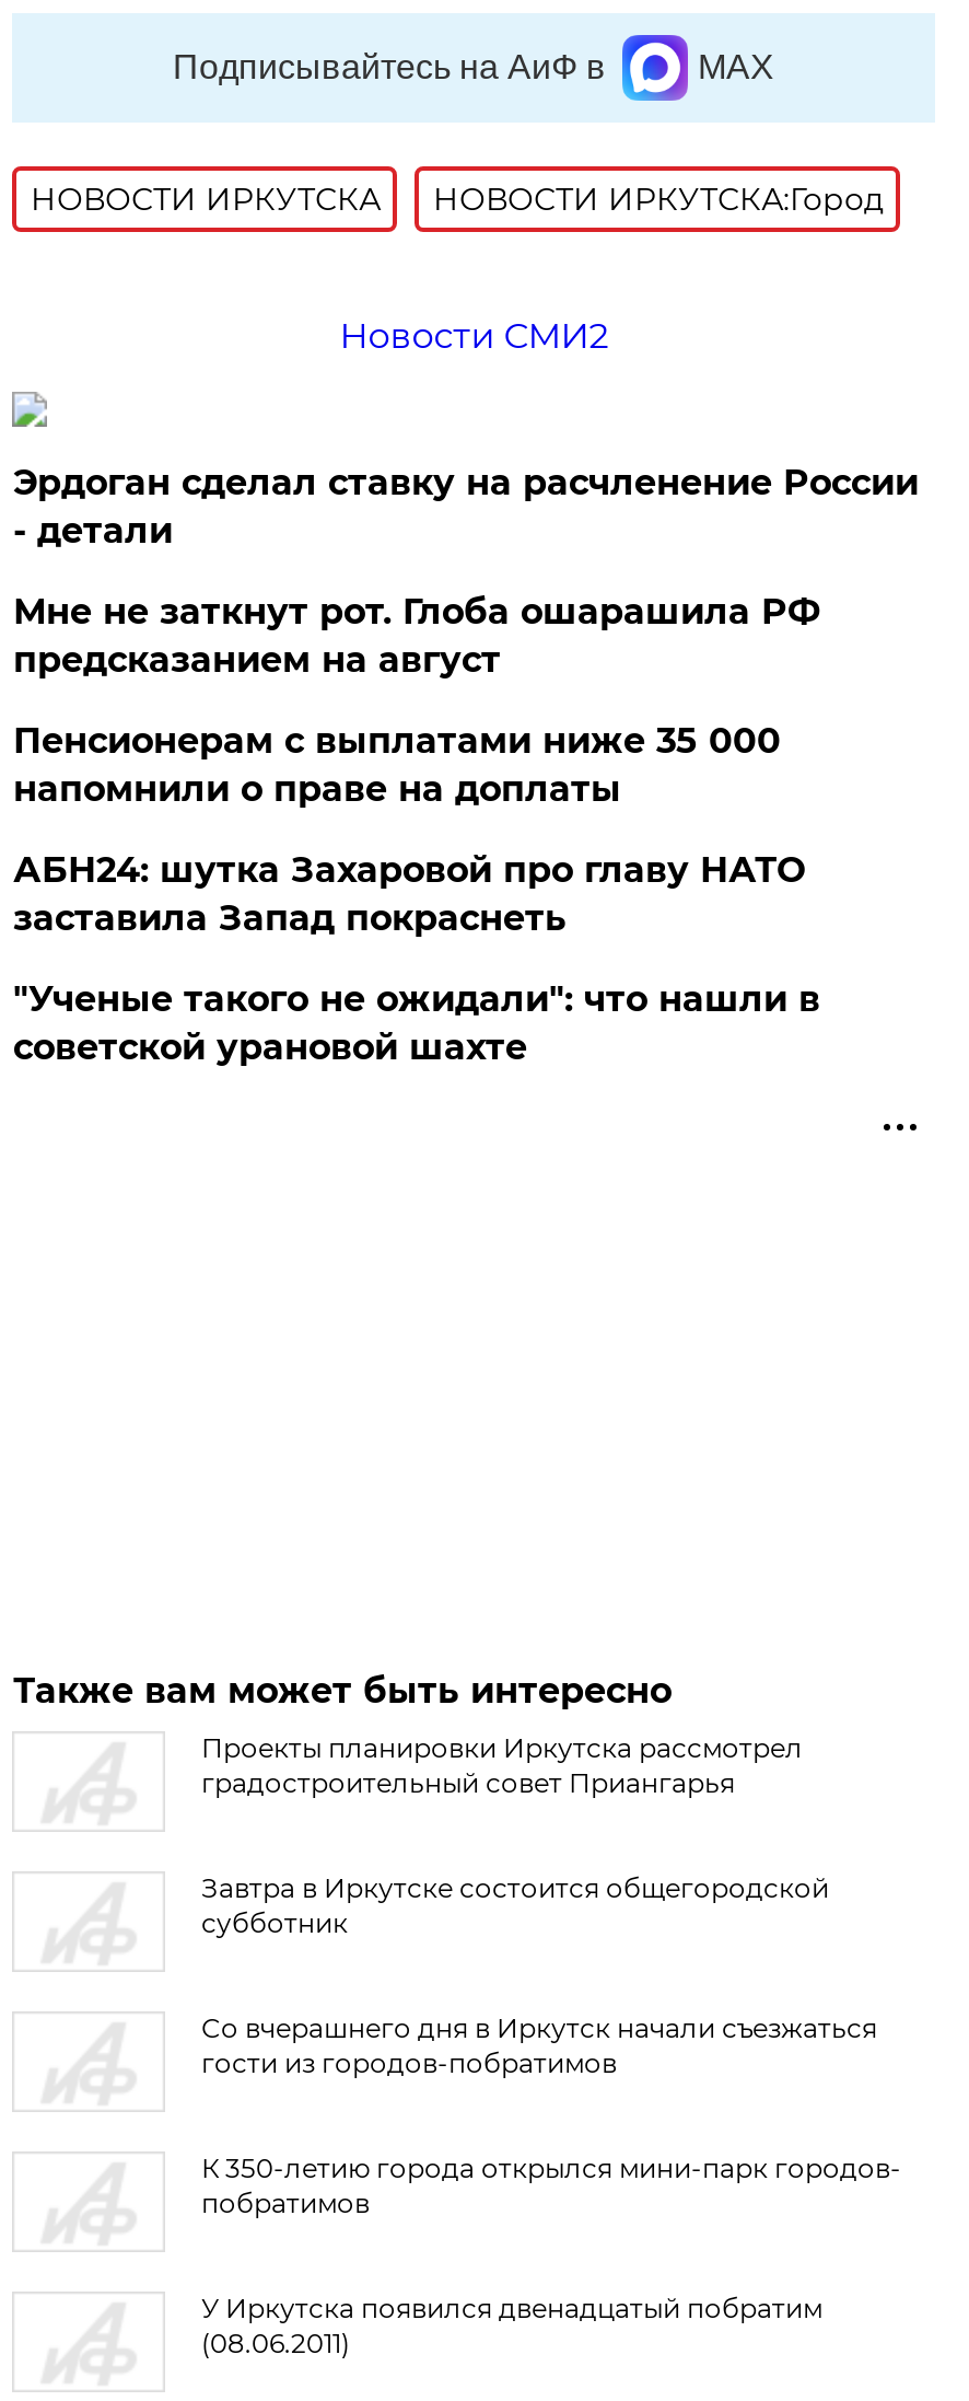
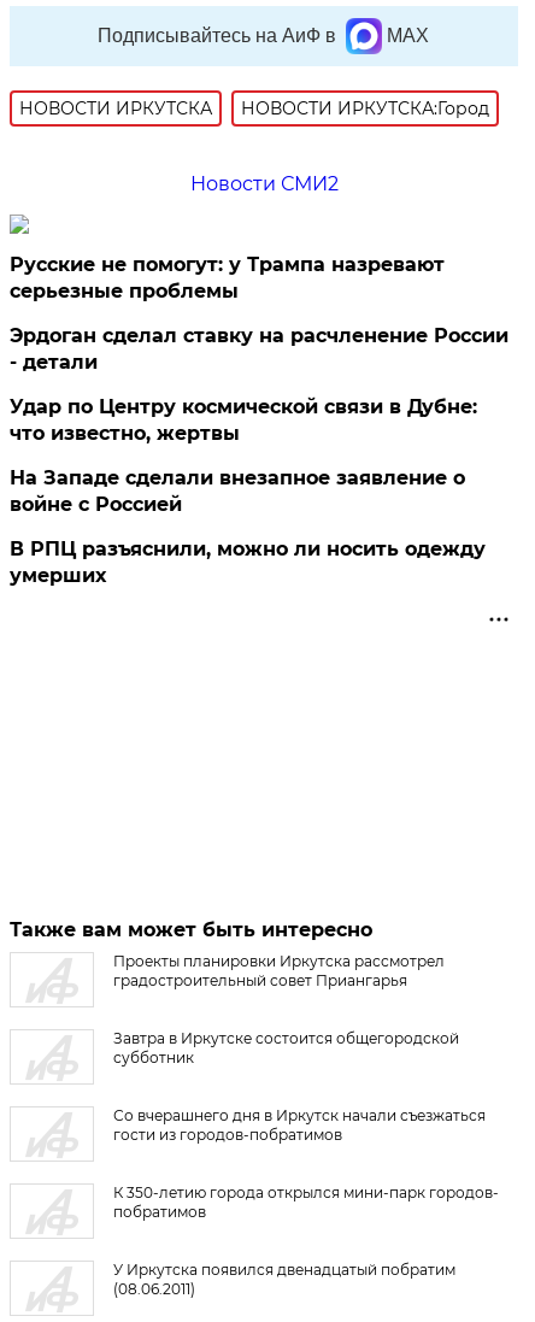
+ Русские не помогут: у Трампа назревают
+ серьезные проблемы

moved down: Эрдоган сделал ставку на расчленение России | - детали

- Мне не заткнут рот. Глоба ошарашила РФ
- предсказанием на август
- Пенсионерам с выплатами ниже 35 000
- напомнили о праве на доплаты
- АБН24: шутка Захаровой про главу НАТО
- заставила Запад покраснеть
- "Ученые такого не ожидали": что нашли в
- советской урановой шахте
+ Удар по Центру космической связи в Дубне:
+ что известно, жертвы
+ На Западе сделали внезапное заявление о
+ войне с Россией
+ В РПЦ разъяснили, можно ли носить одежду
+ умерших
